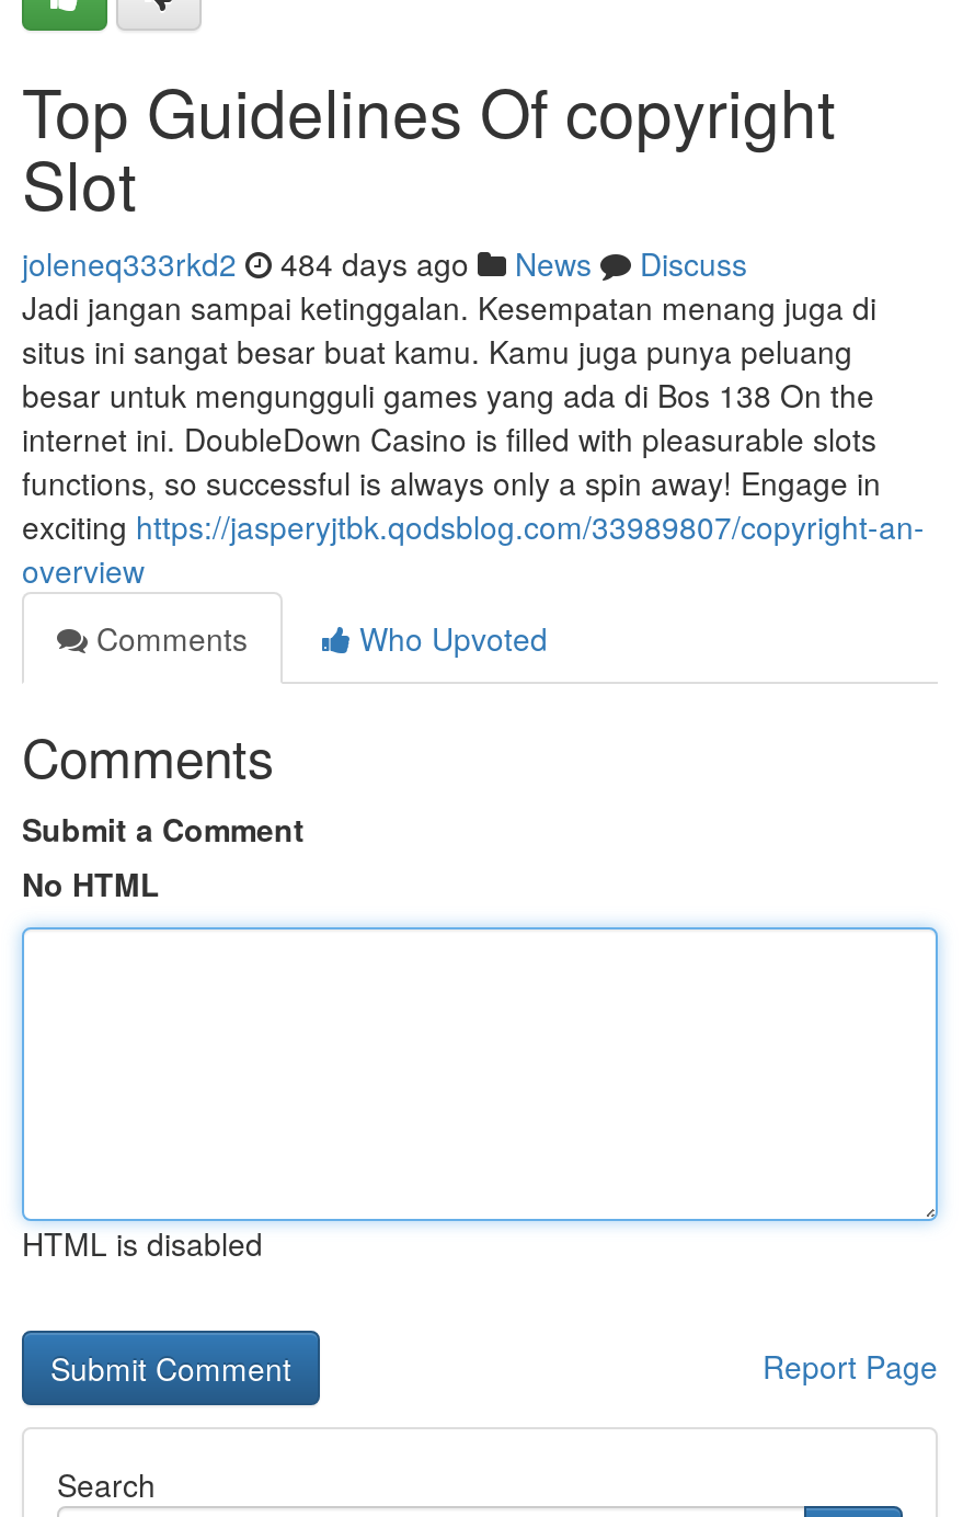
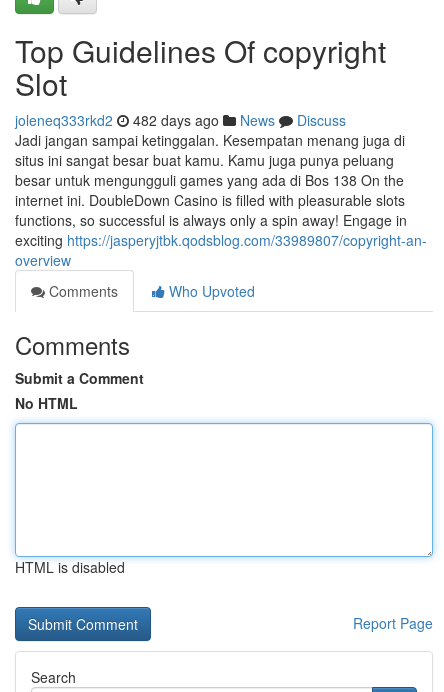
- joleneq333rkd2 484 days ago News Discuss
+ joleneq333rkd2 482 days ago News Discuss
